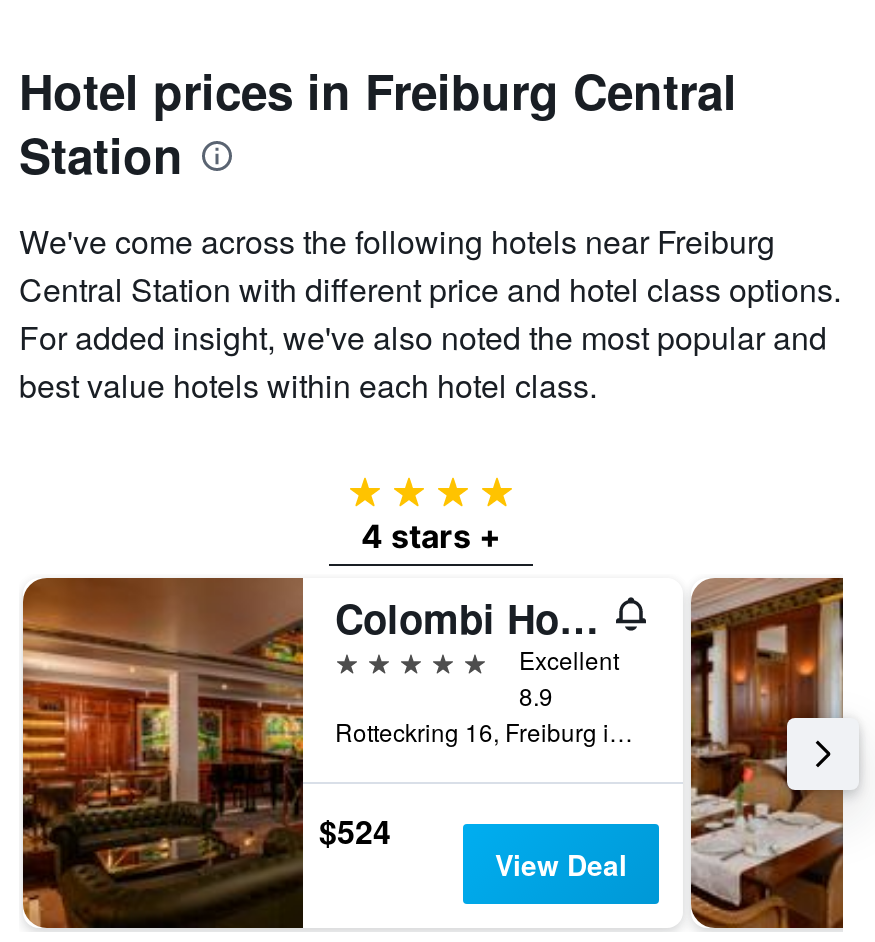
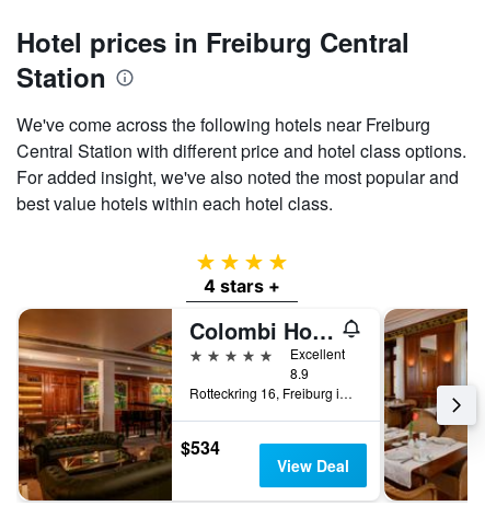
- $524
+ $534
